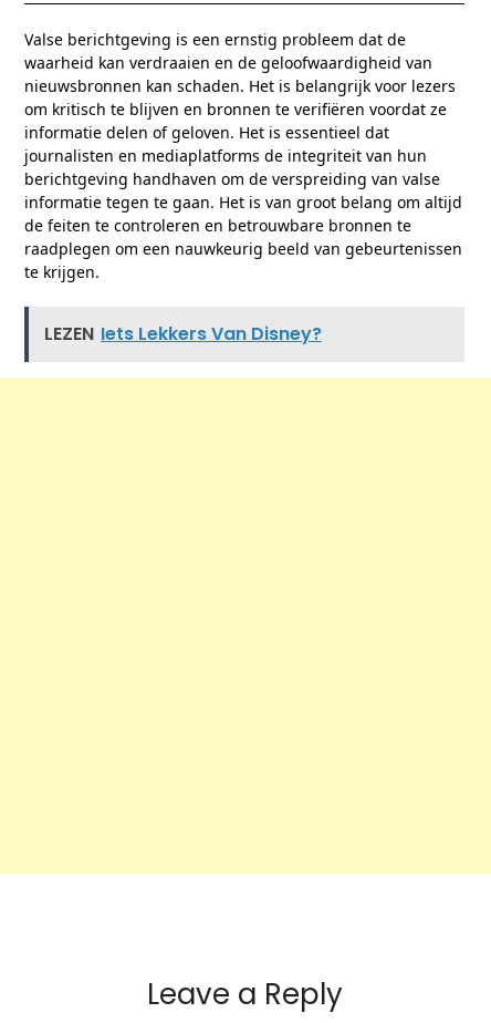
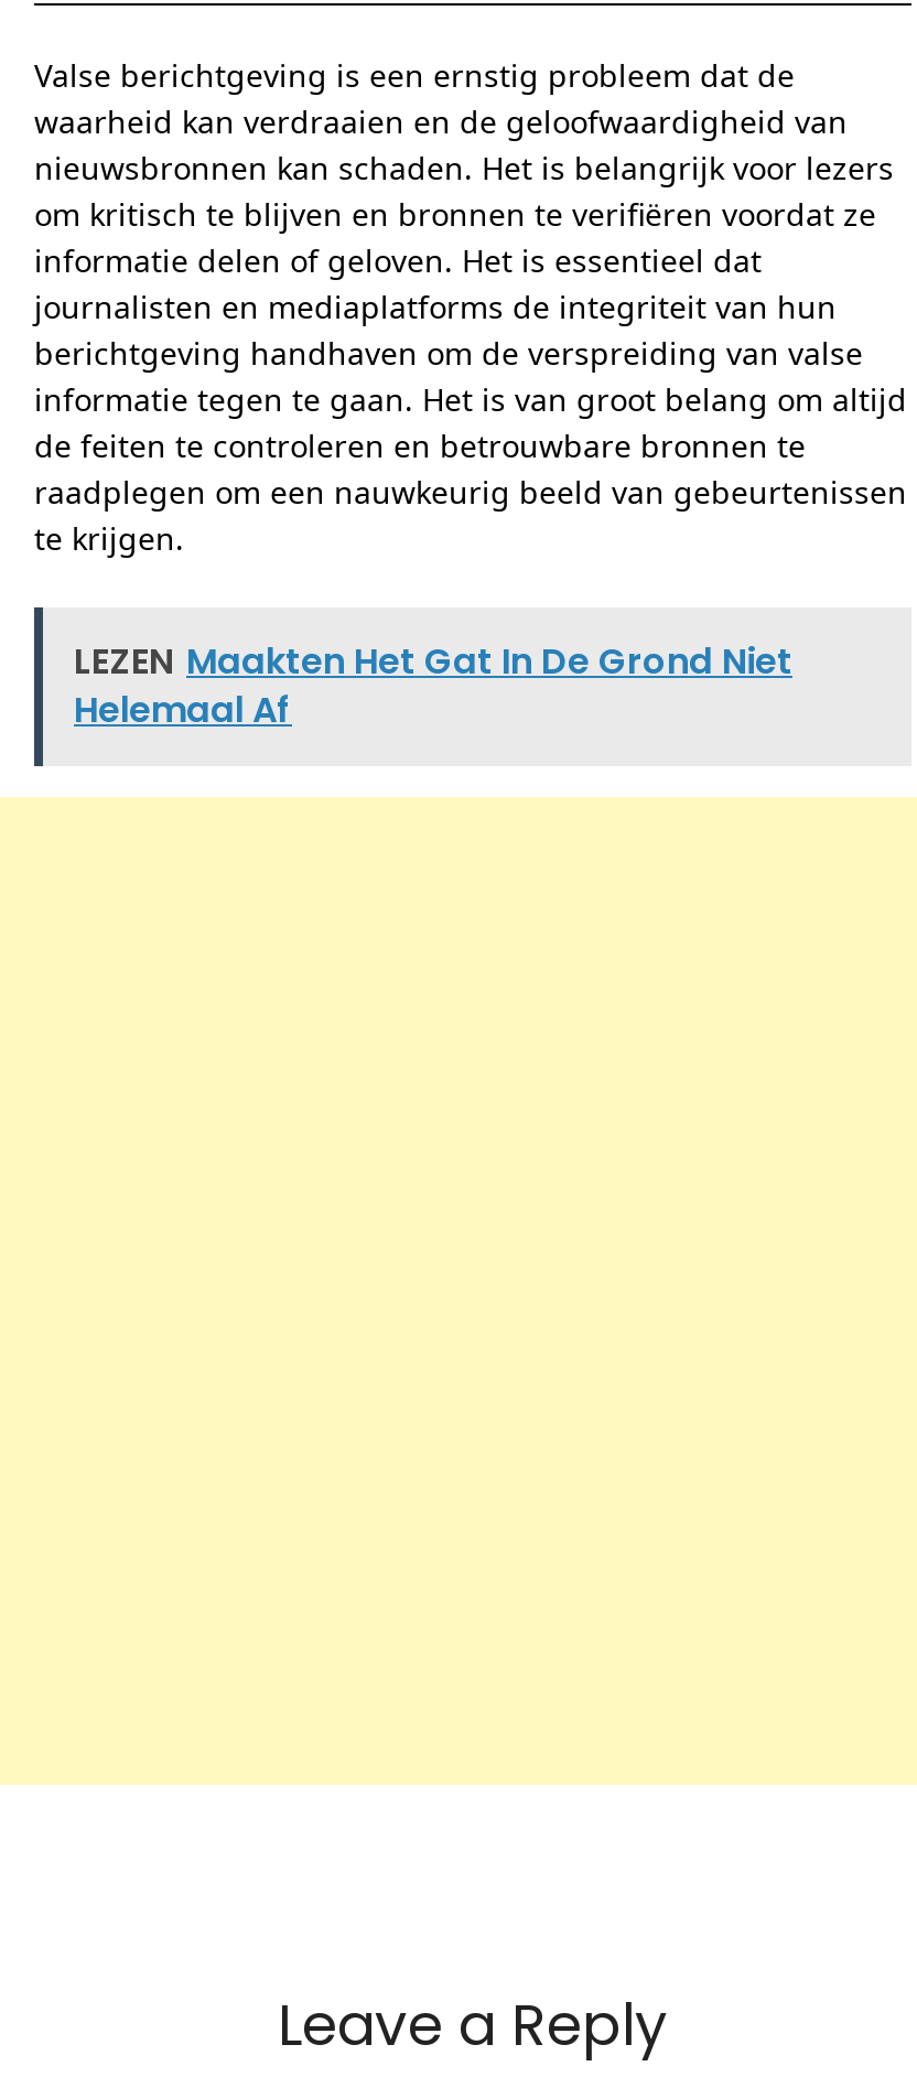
- LEZEN Iets Lekkers Van Disney?
+ LEZEN Maakten Het Gat In De Grond Niet
+ Helemaal Af
